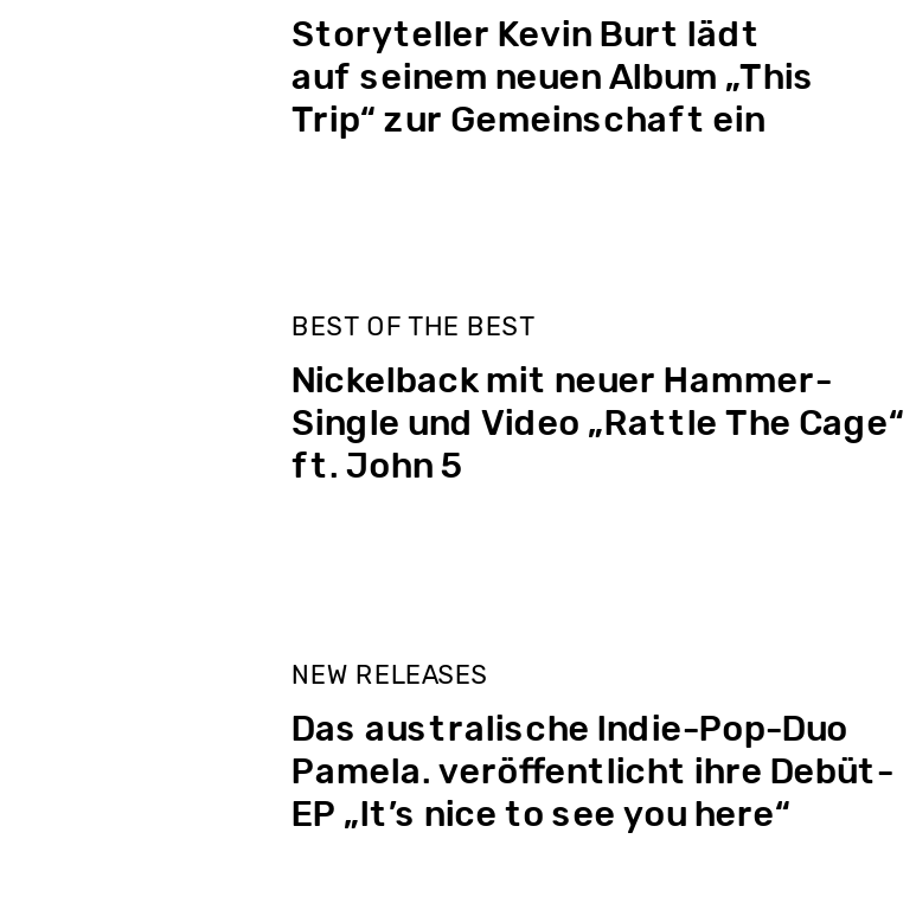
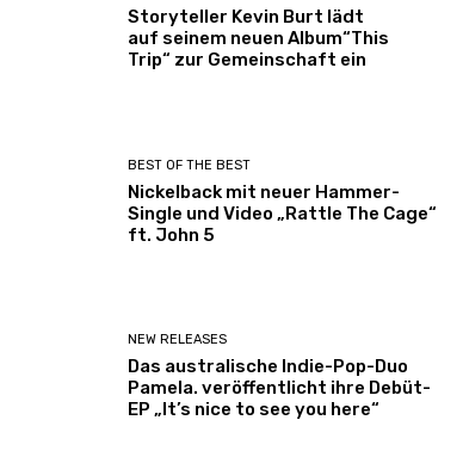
- auf seinem neuen Album „This
+ auf seinem neuen Album“This
